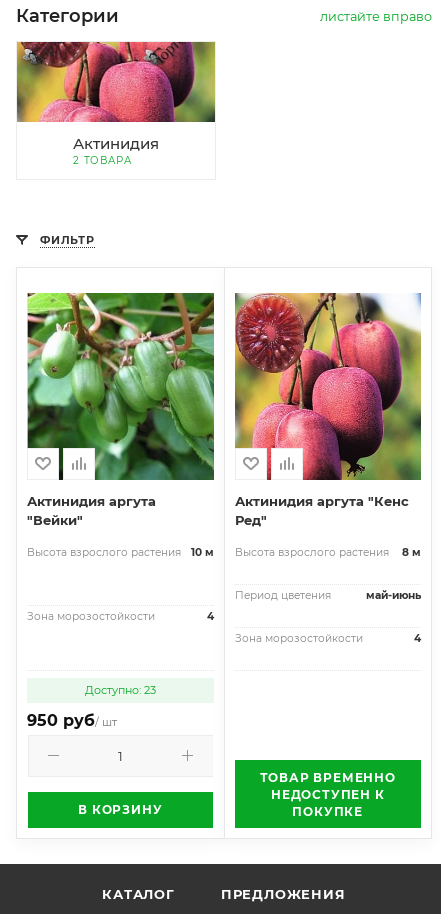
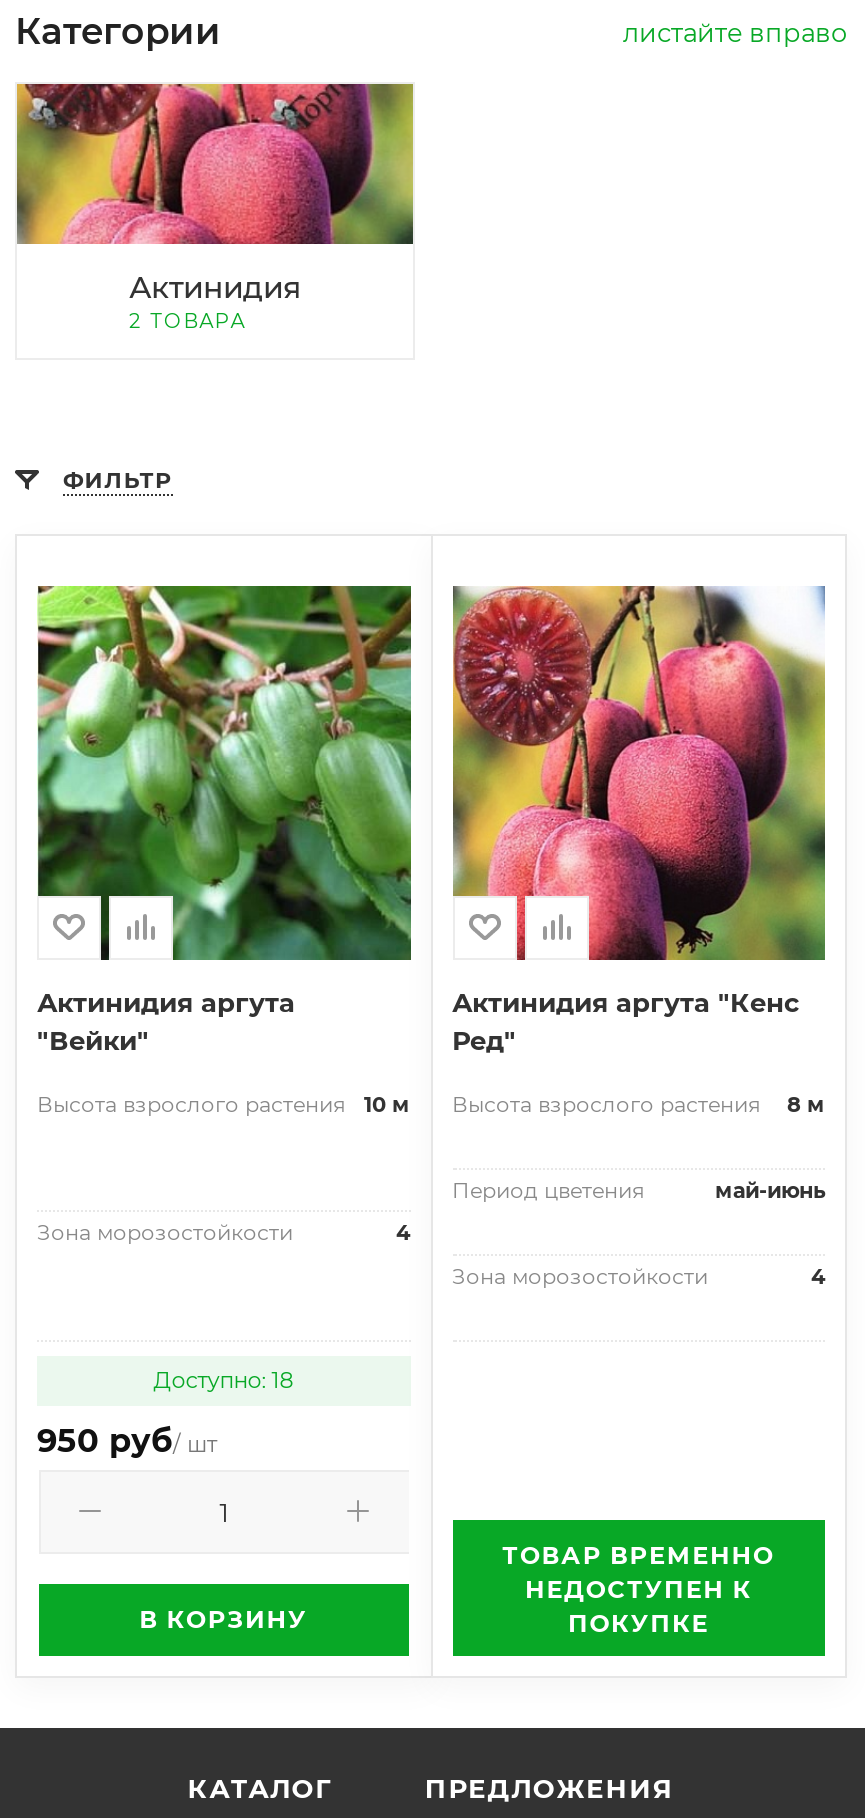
- Доступно: 23
+ Доступно: 18
